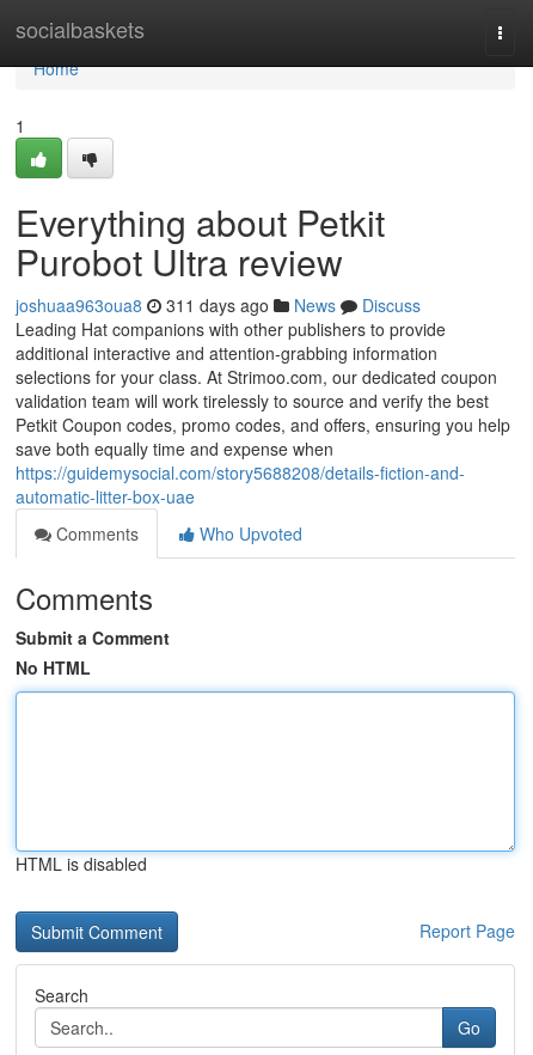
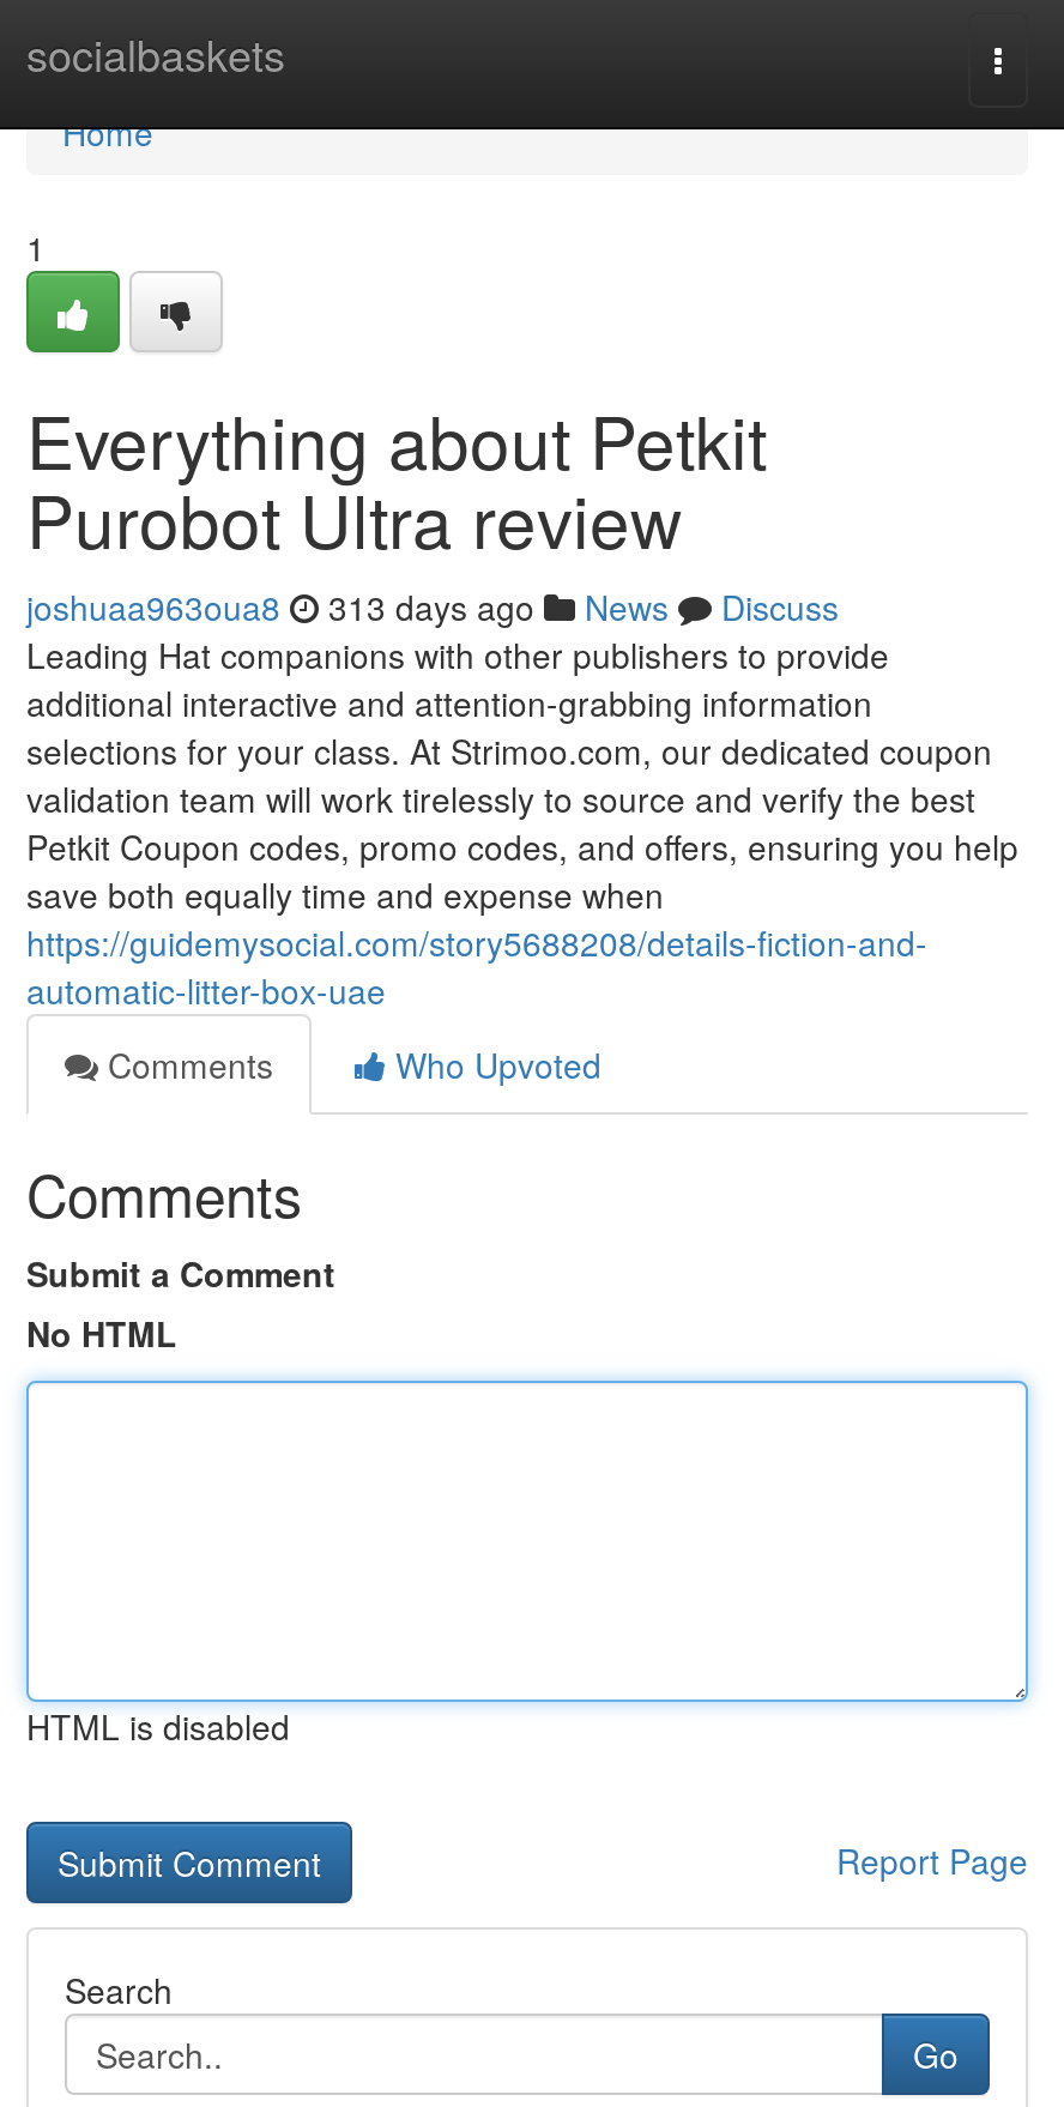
- joshuaa963oua8 311 days ago News Discuss
+ joshuaa963oua8 313 days ago News Discuss
